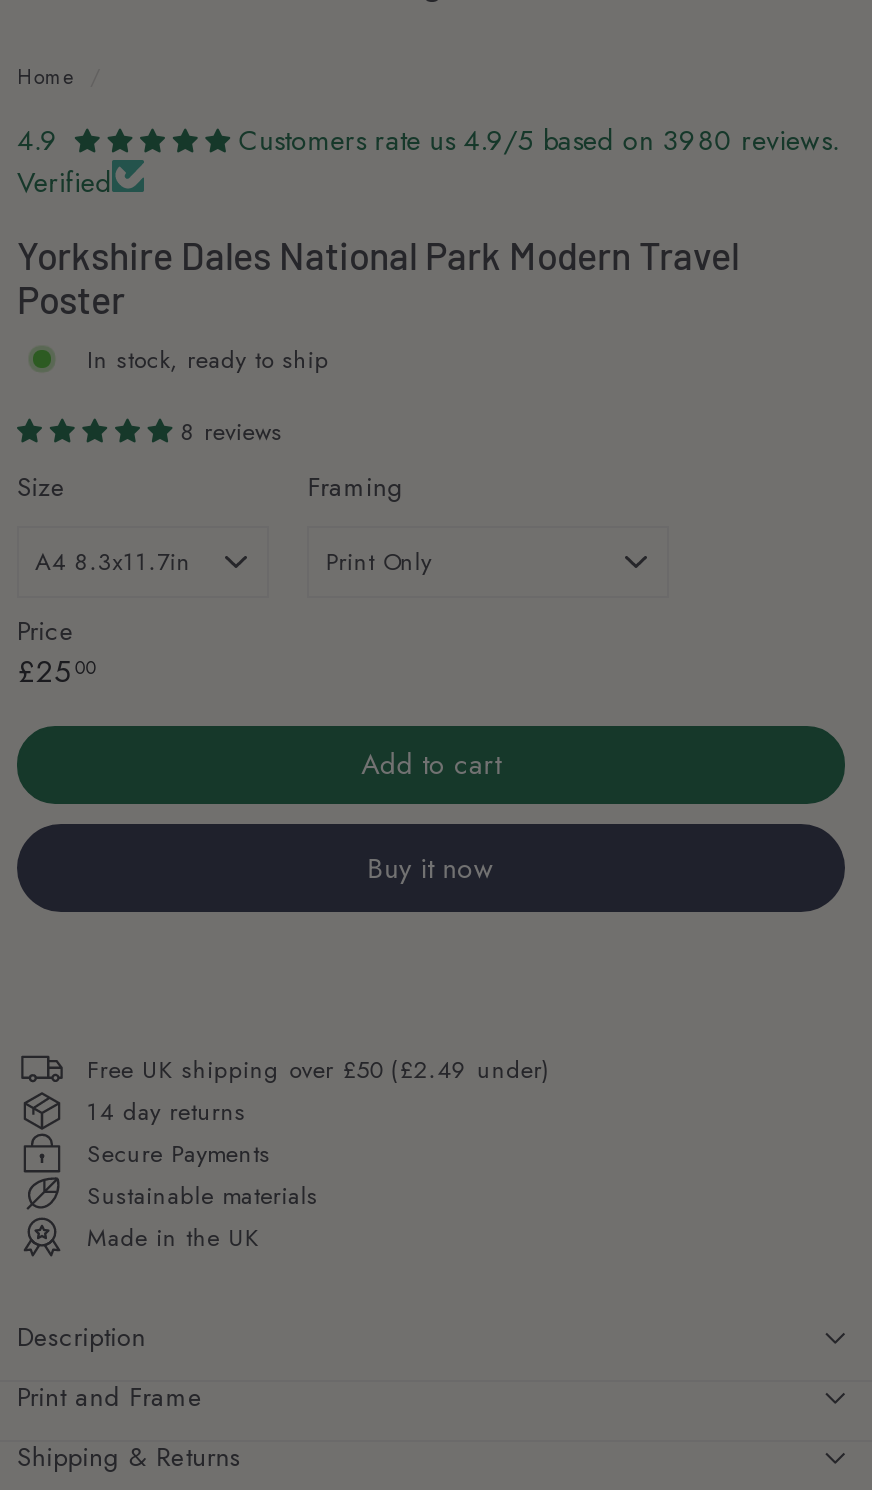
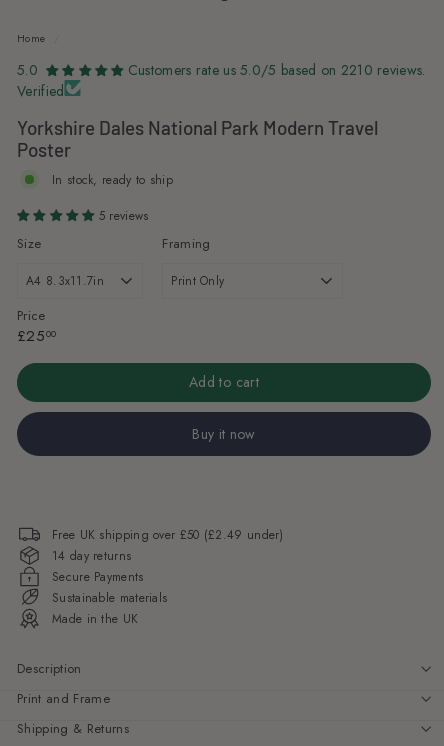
- 4.9
+ 5.0

- Customers rate us 4.9/5 based on 3980 reviews.
+ Customers rate us 5.0/5 based on 2210 reviews.

- 8 reviews
+ 5 reviews
